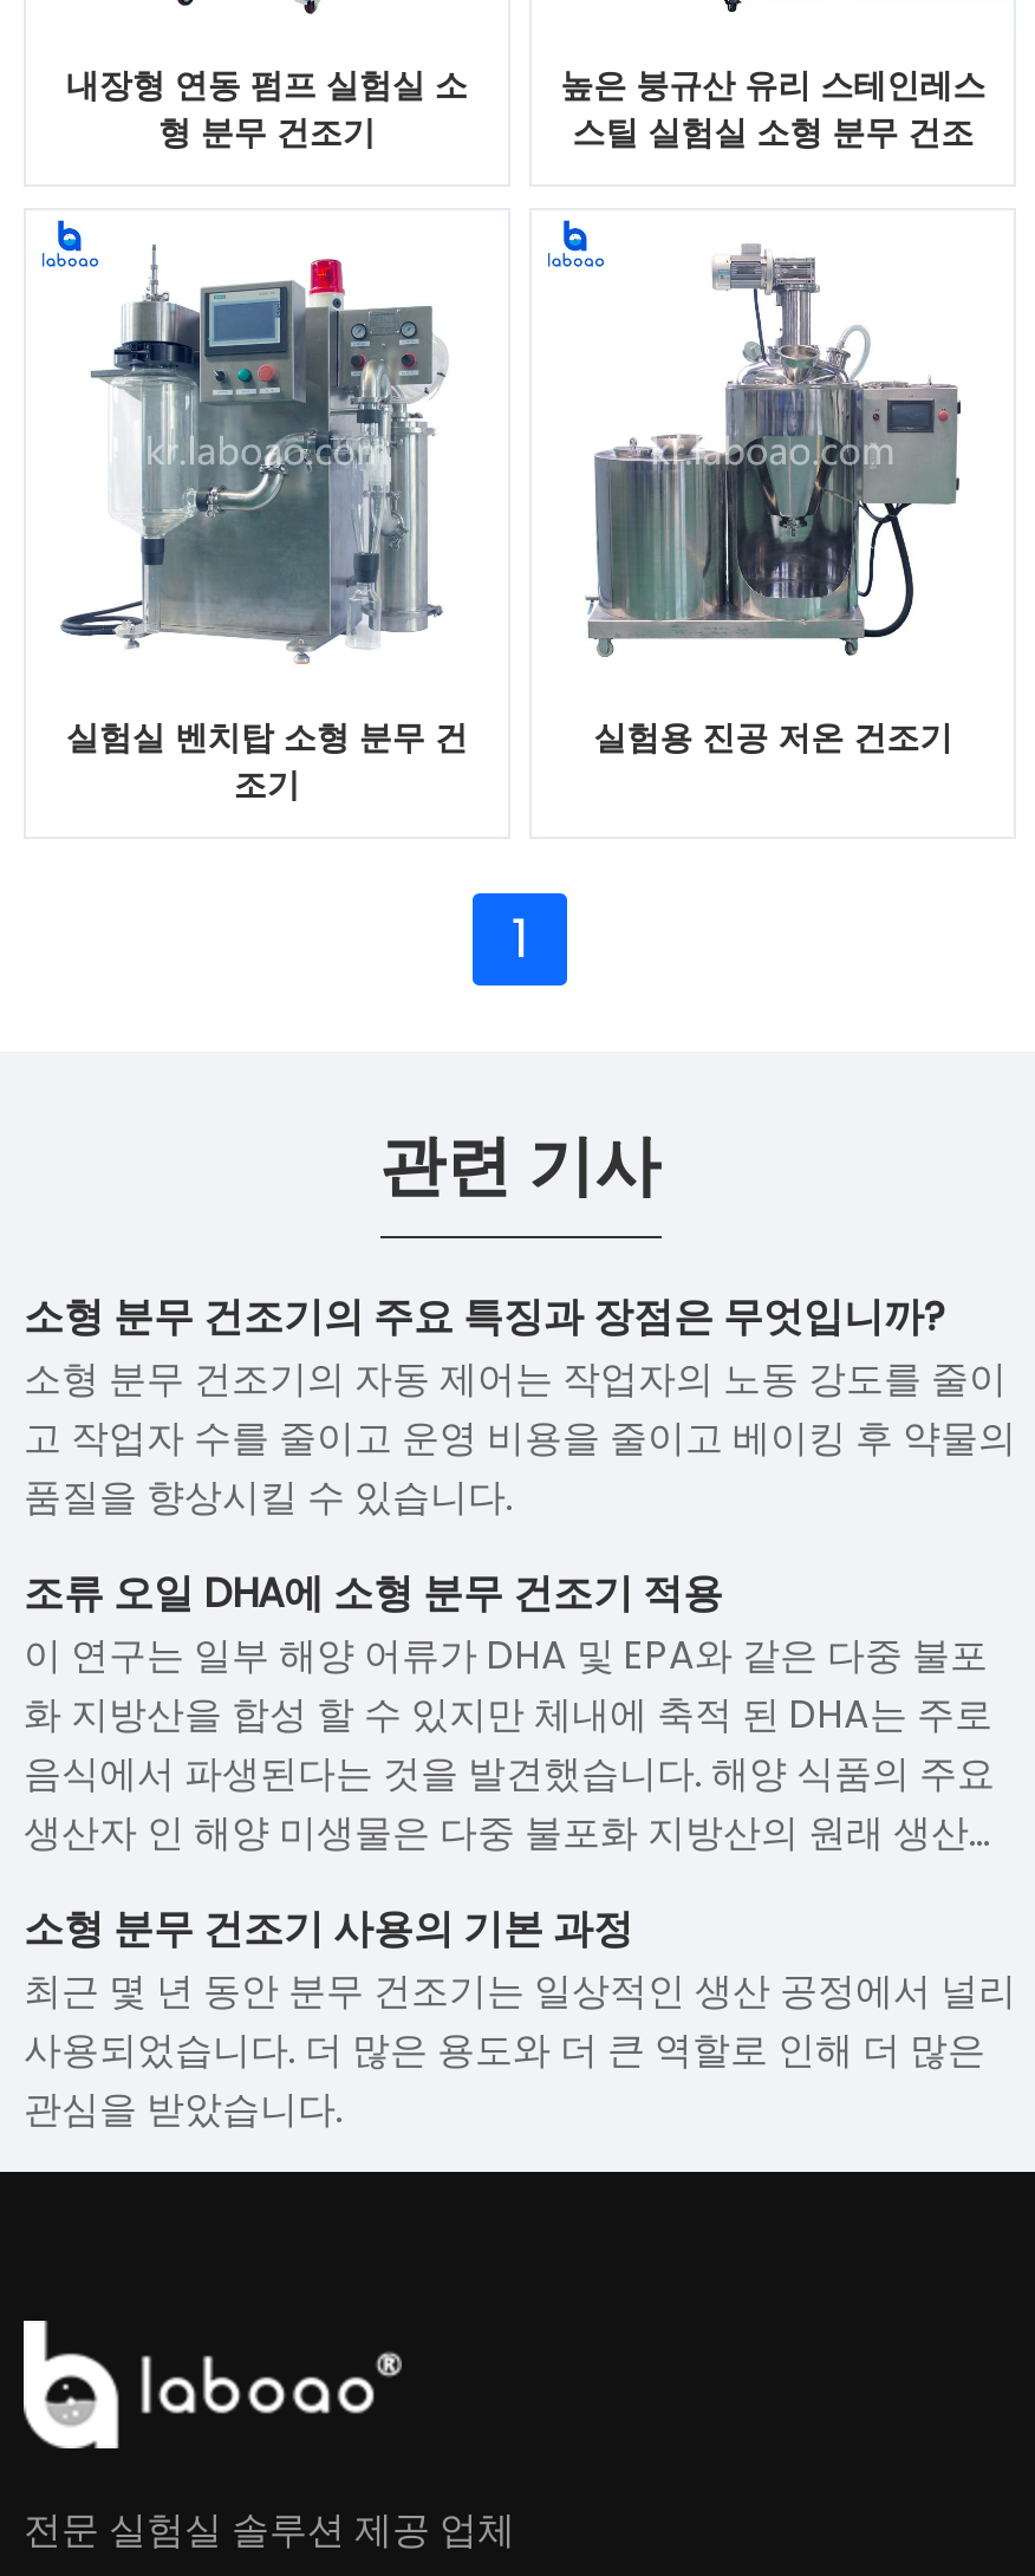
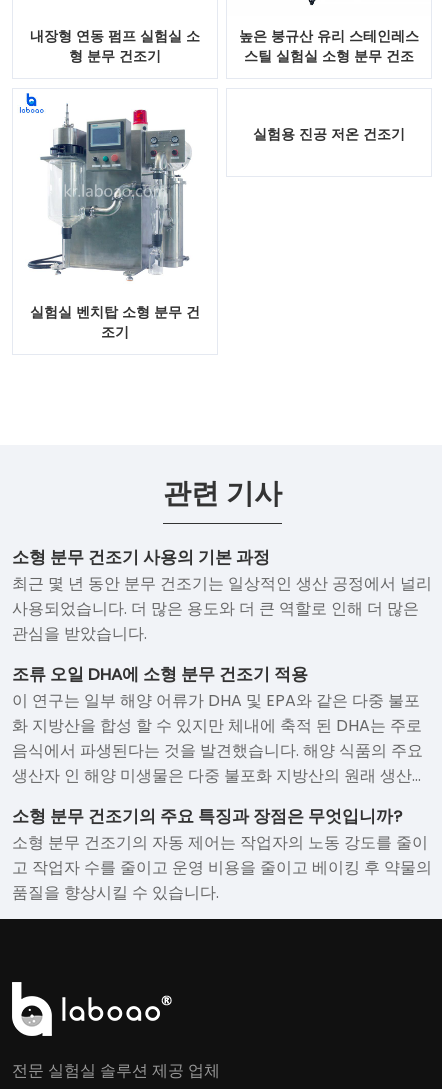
- [image]

moved up: 실험용 진공 저온 건조기

- 1

moved down: 소형 분무 건조기의 주요 특징과 장점은 무엇입니까? | 소형 분무 건조기의 자동 제어는 작업자의 노동 강도를 줄이 | 고 작업자 수를 줄이고 운영 비용을 줄이고 베이킹 후 약물의 | 품질을 향상시킬 수 있습니다.

moved up: 소형 분무 건조기 사용의 기본 과정 | 최근 몇 년 동안 분무 건조기는 일상적인 생산 공정에서 널리 | 사용되었습니다. 더 많은 용도와 더 큰 역할로 인해 더 많은 | 관심을 받았습니다.
